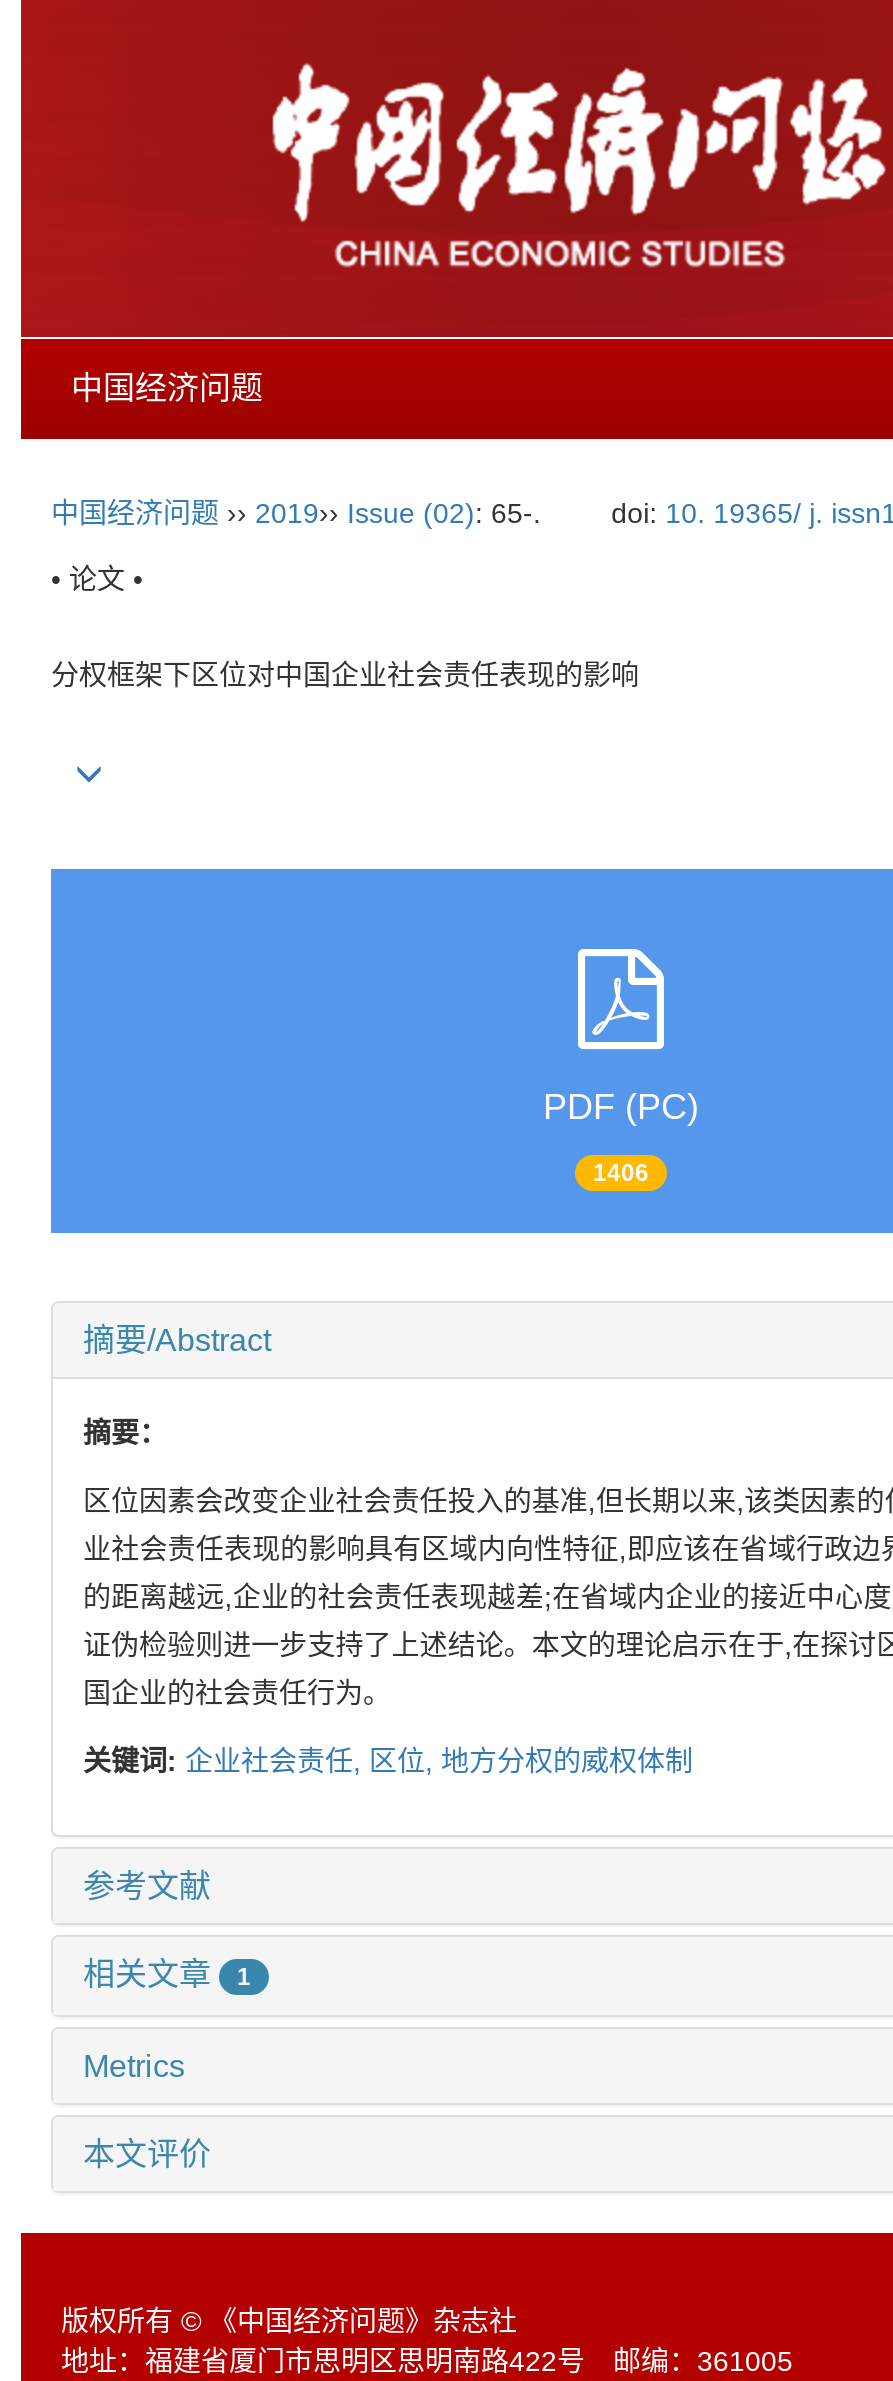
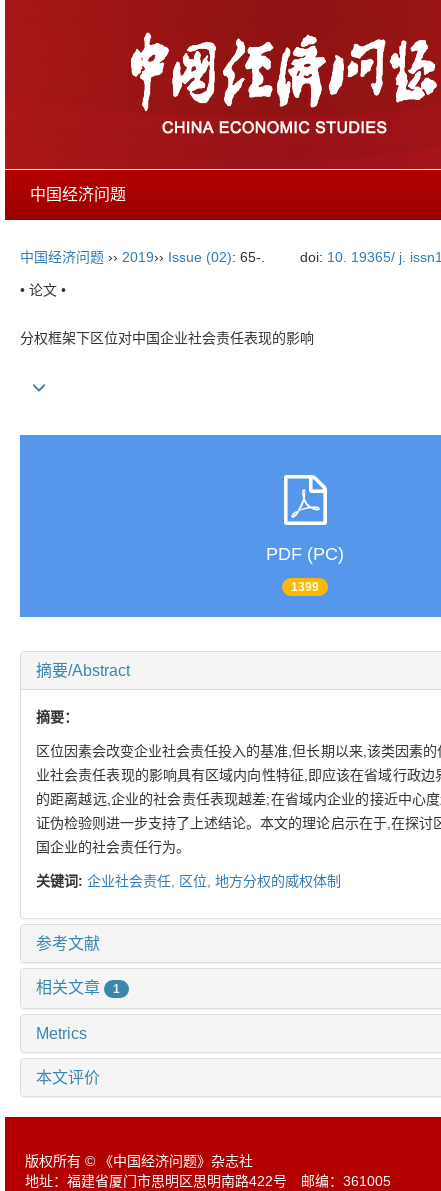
- 1406
+ 1399
